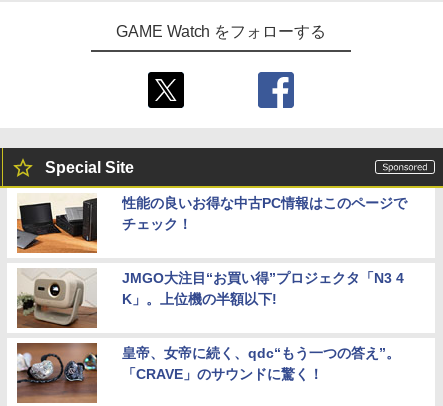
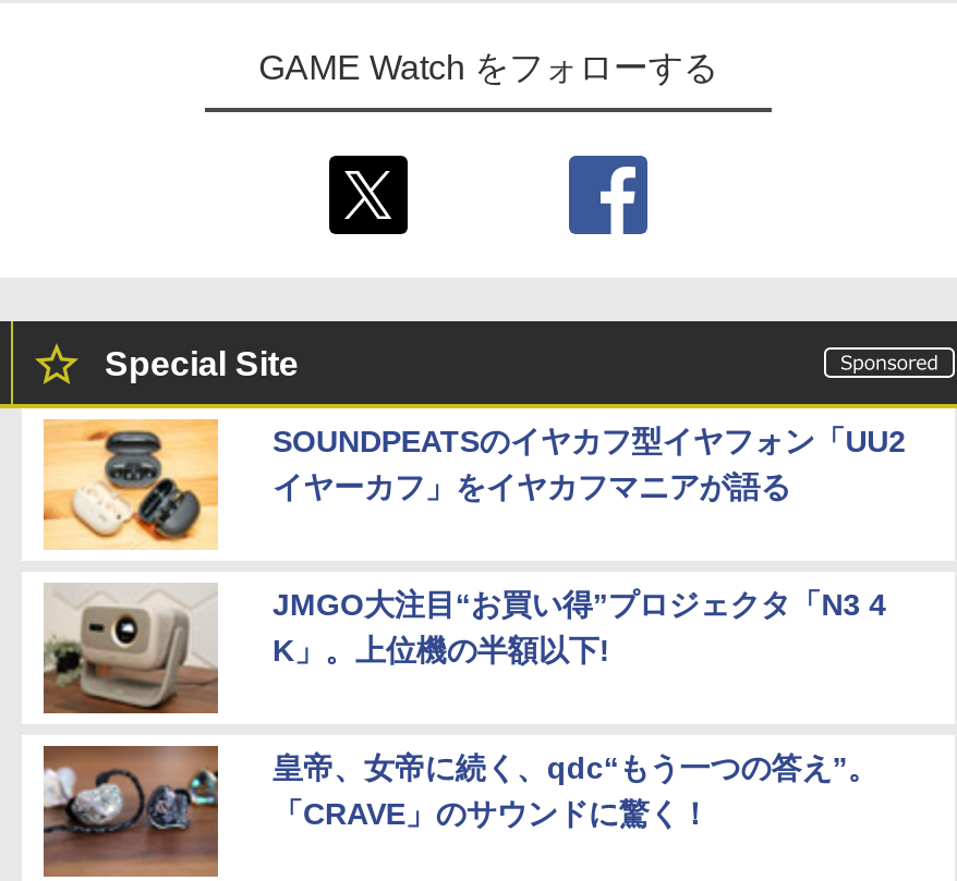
- [image]
- 性能の良いお得な中古PC情報はこのページで
- チェック！
+ [image]
+ SOUNDPEATSのイヤカフ型イヤフォン「UU2
+ イヤーカフ」をイヤカフマニアが語る
